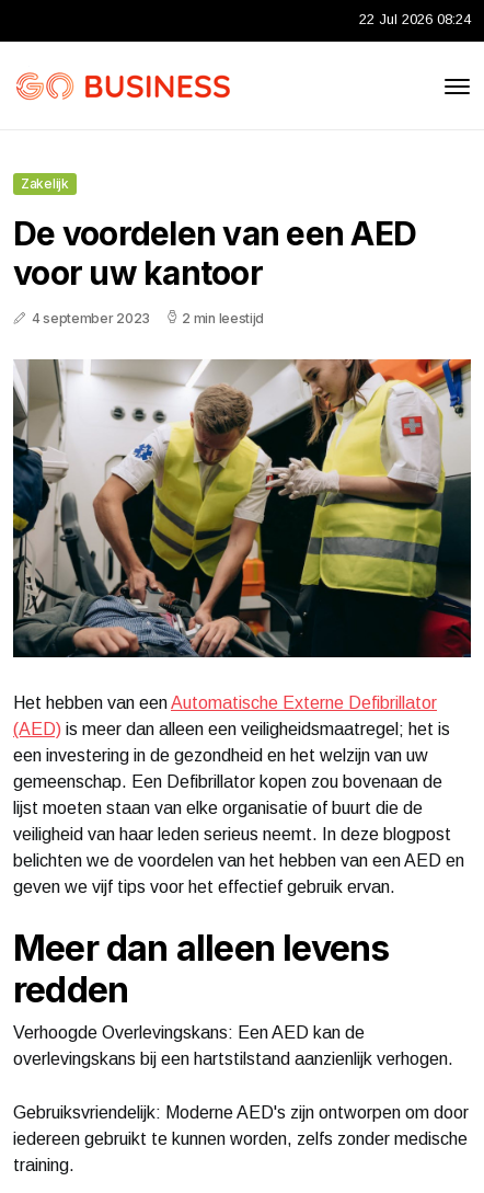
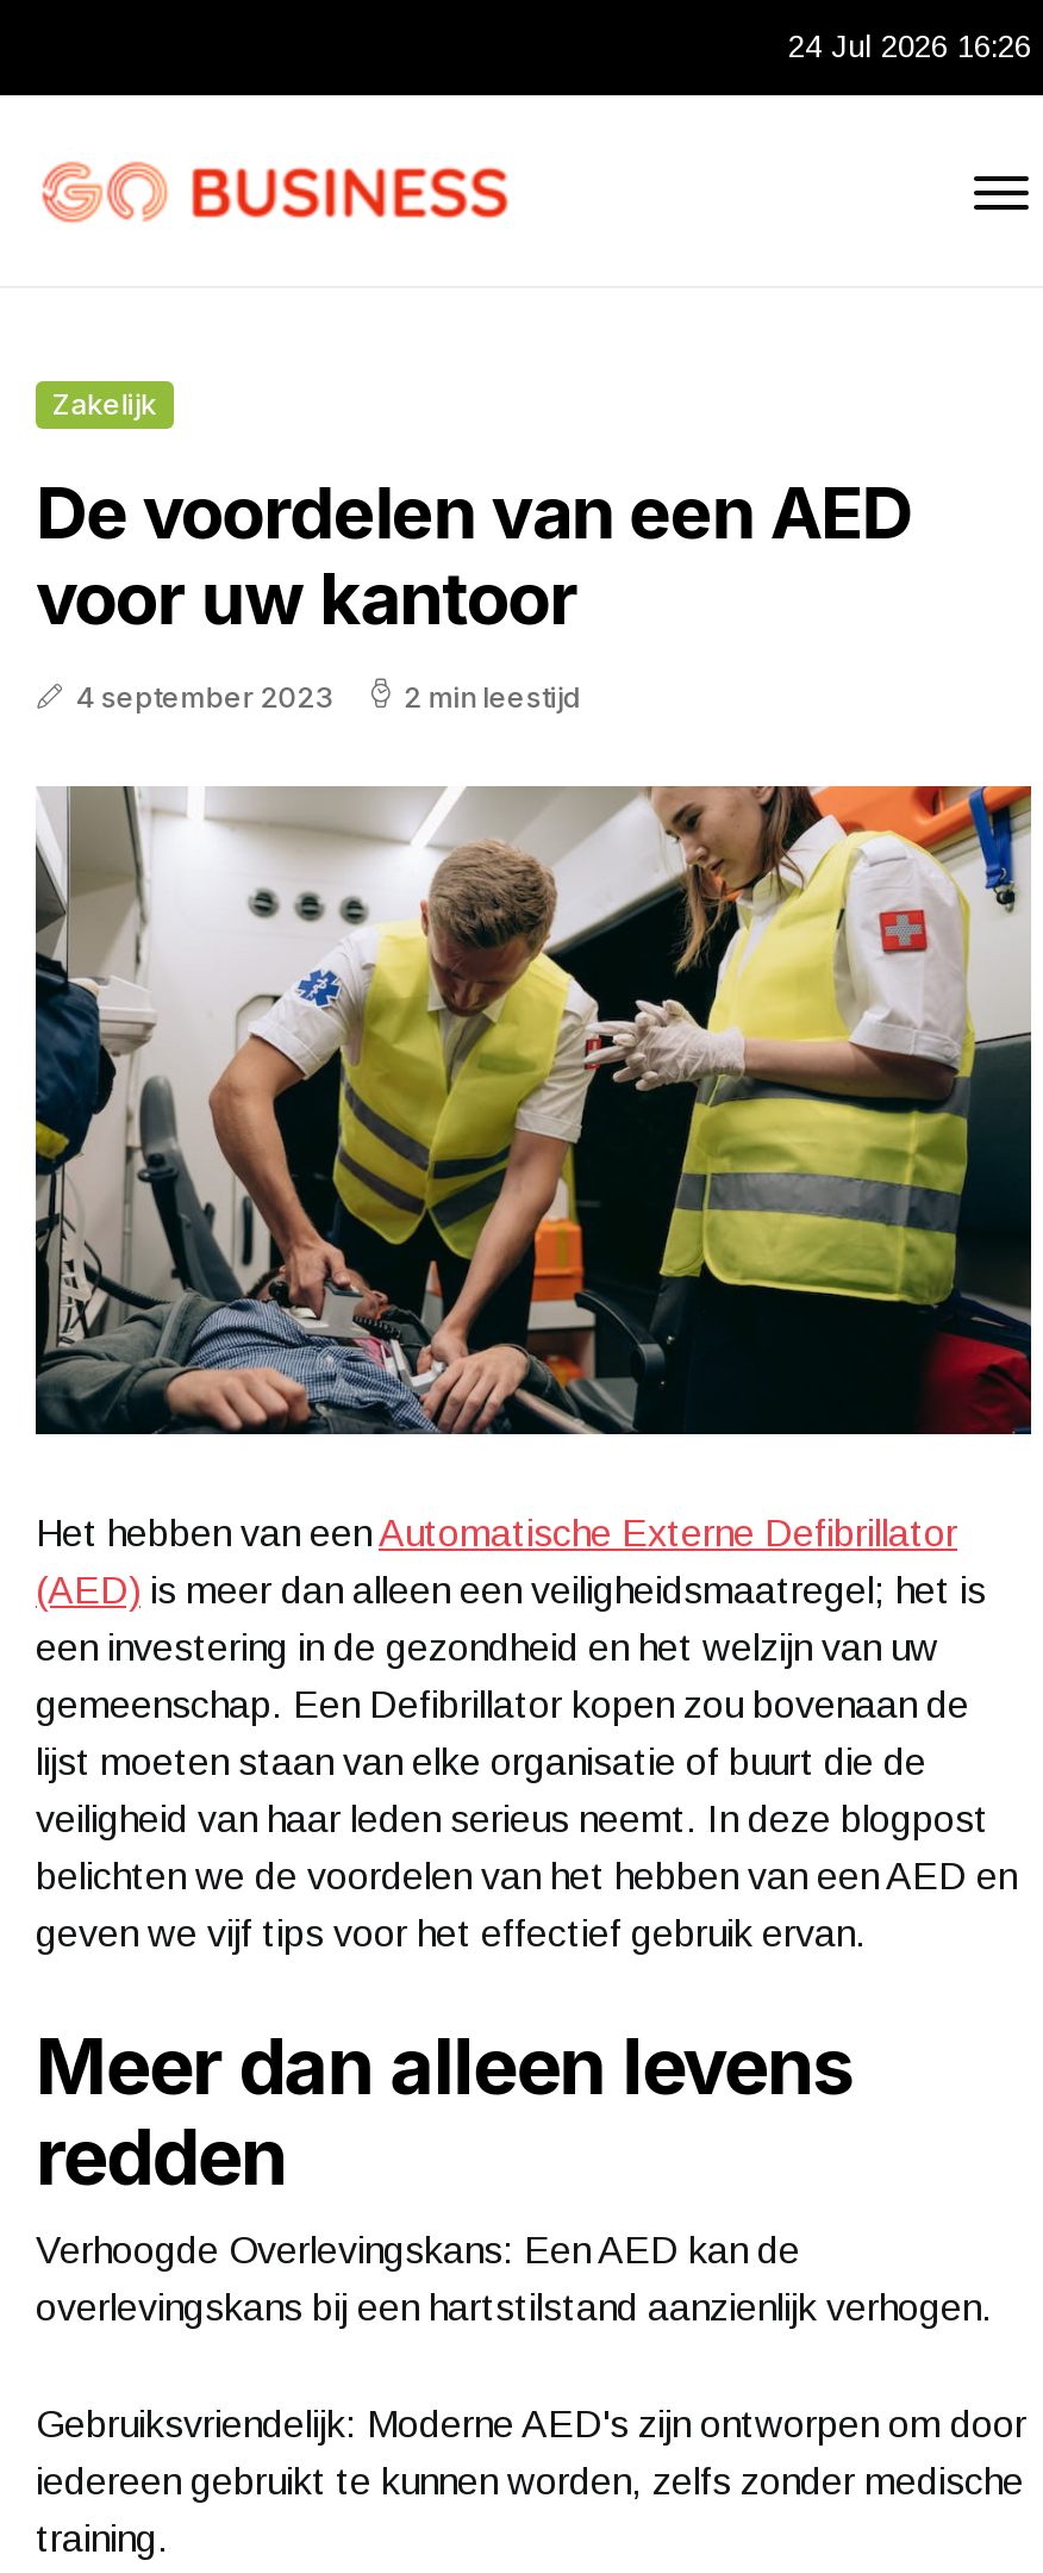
- 22 Jul 2026 08:24
+ 24 Jul 2026 16:26
